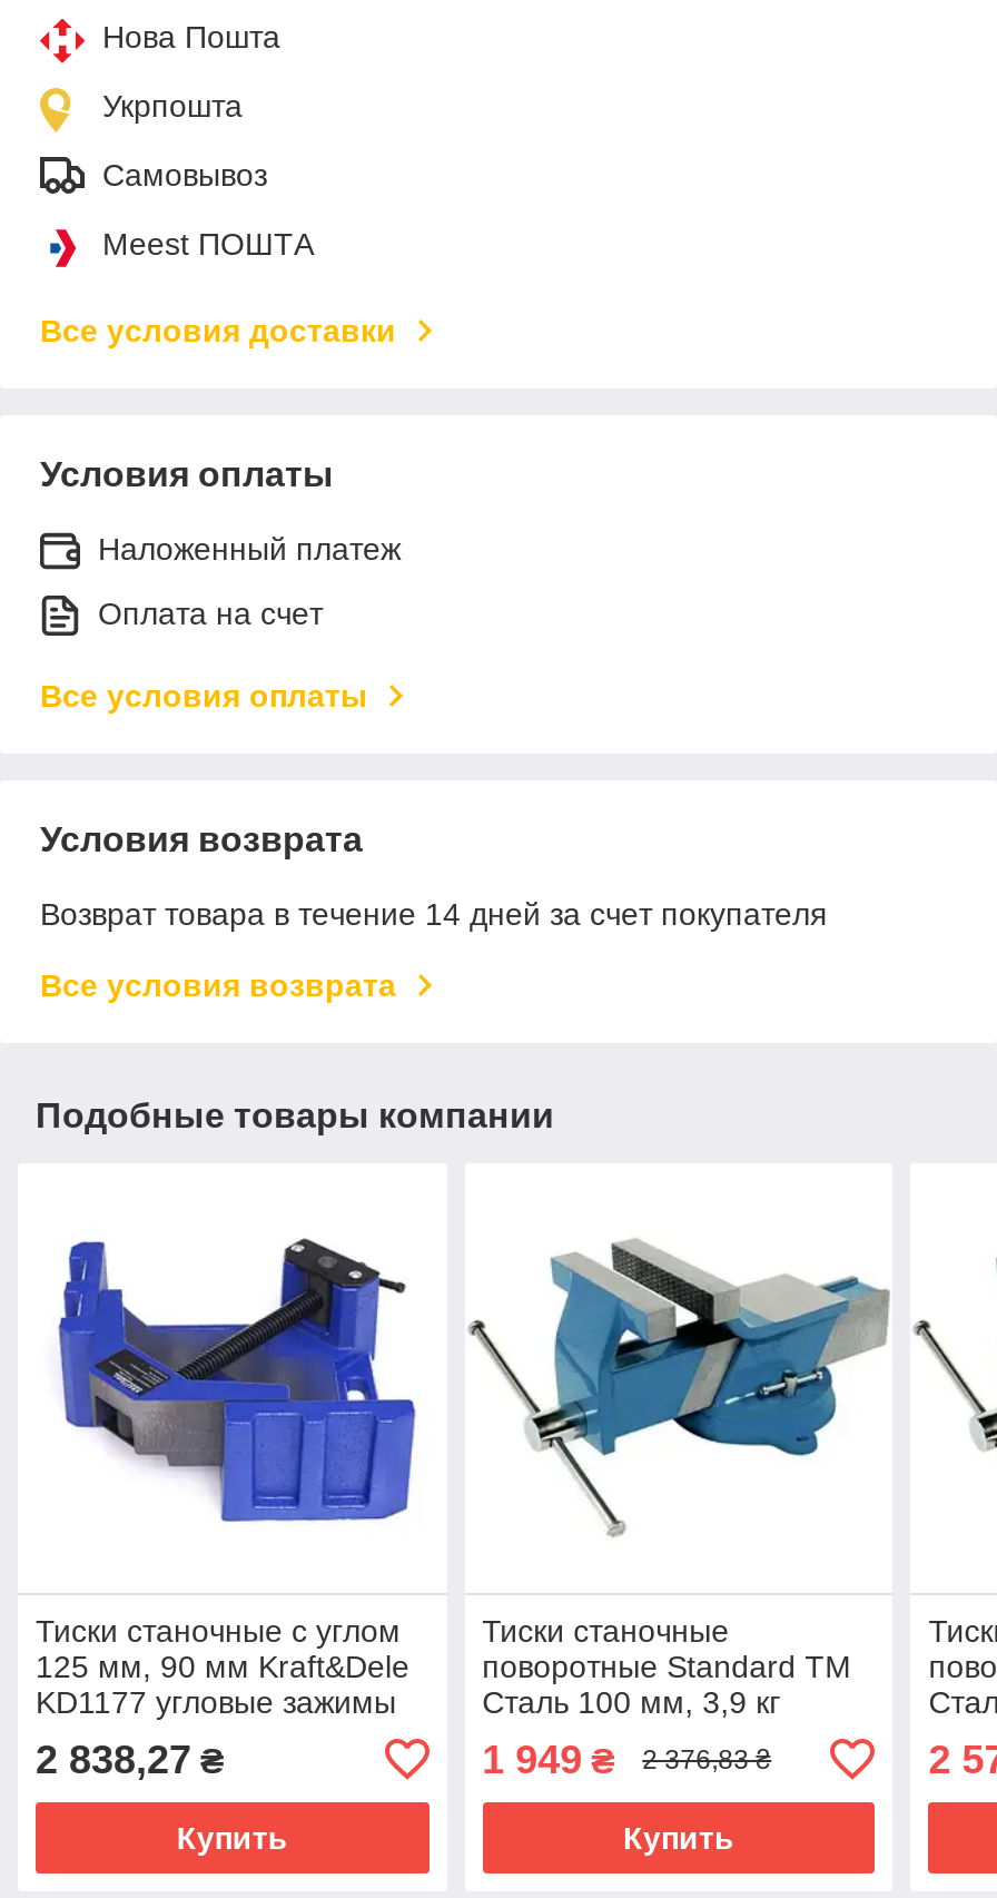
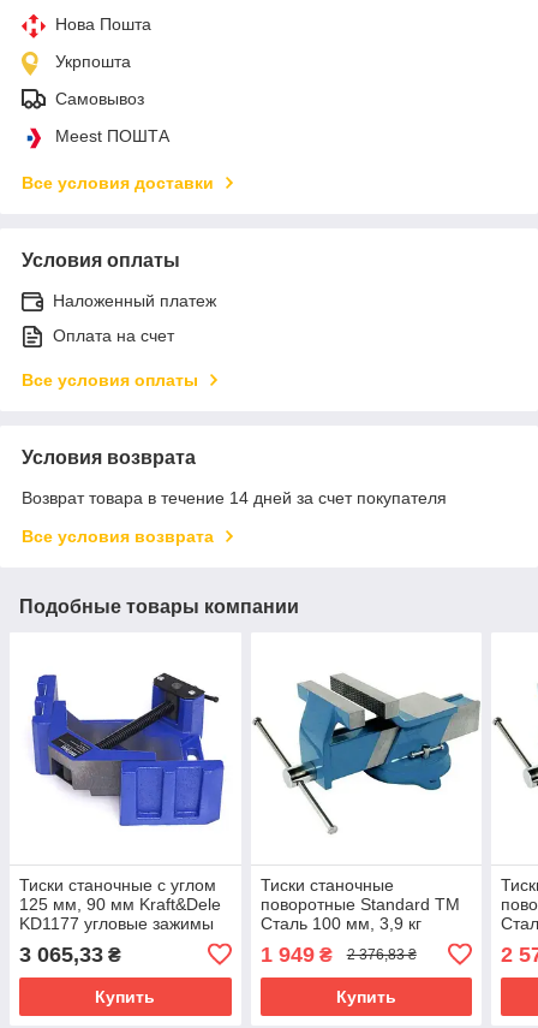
- 2 838,27 ₴
+ 3 065,33 ₴
